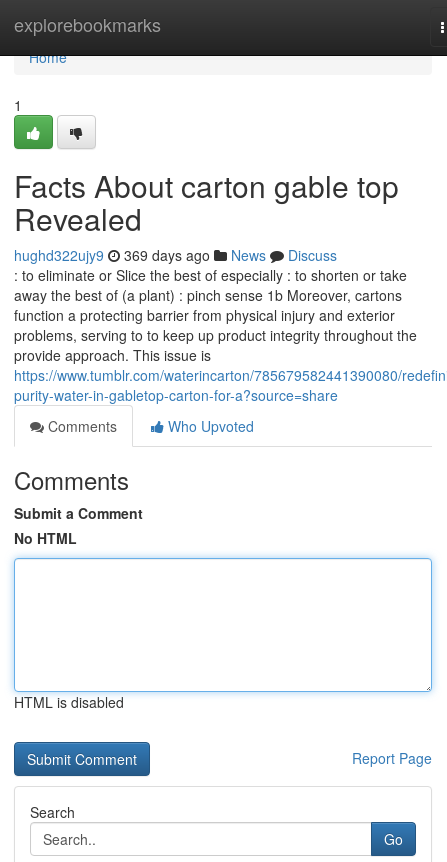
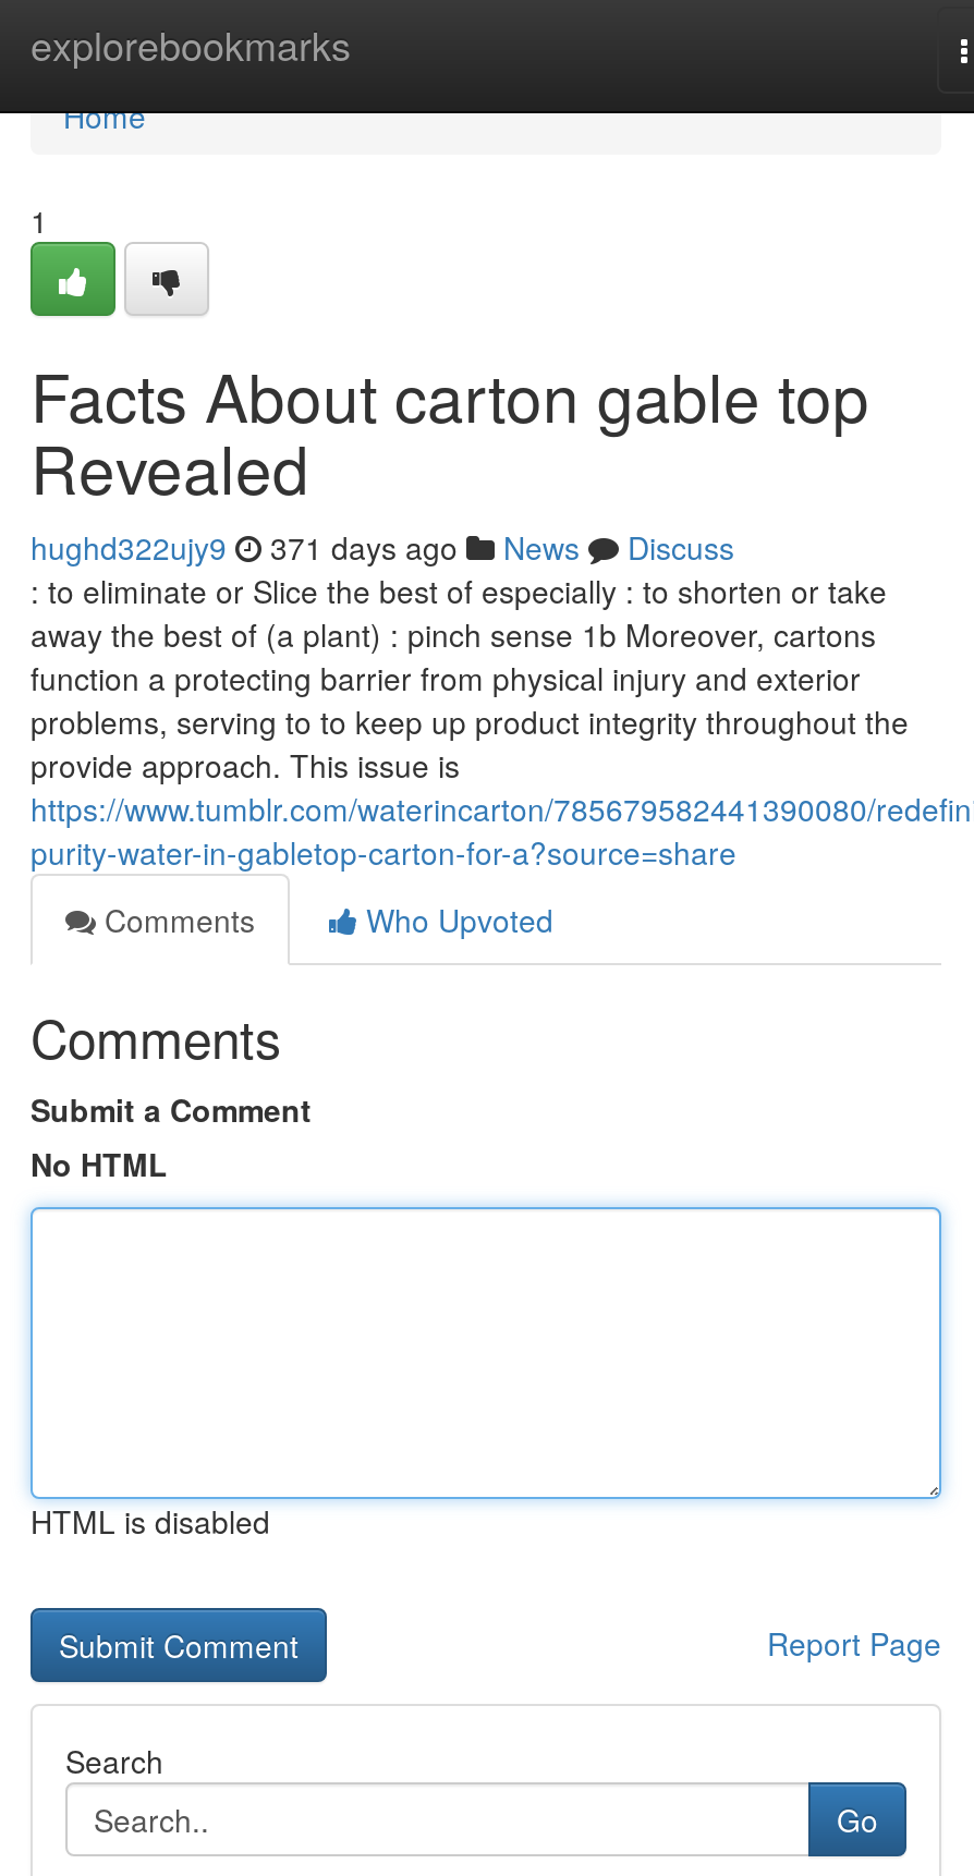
- hughd322ujy9 369 days ago News Discuss
+ hughd322ujy9 371 days ago News Discuss
